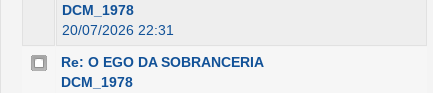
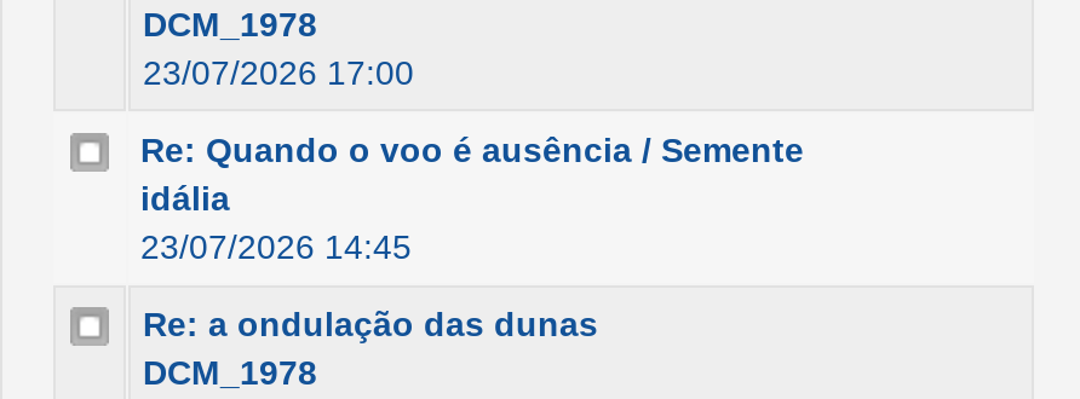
- 20/07/2026 22:31
- Re: O EGO DA SOBRANCERIA
+ 23/07/2026 17:00
+ Re: Quando o voo é ausência / Semente
+ idália
+ 23/07/2026 14:45
+ Re: a ondulação das dunas
